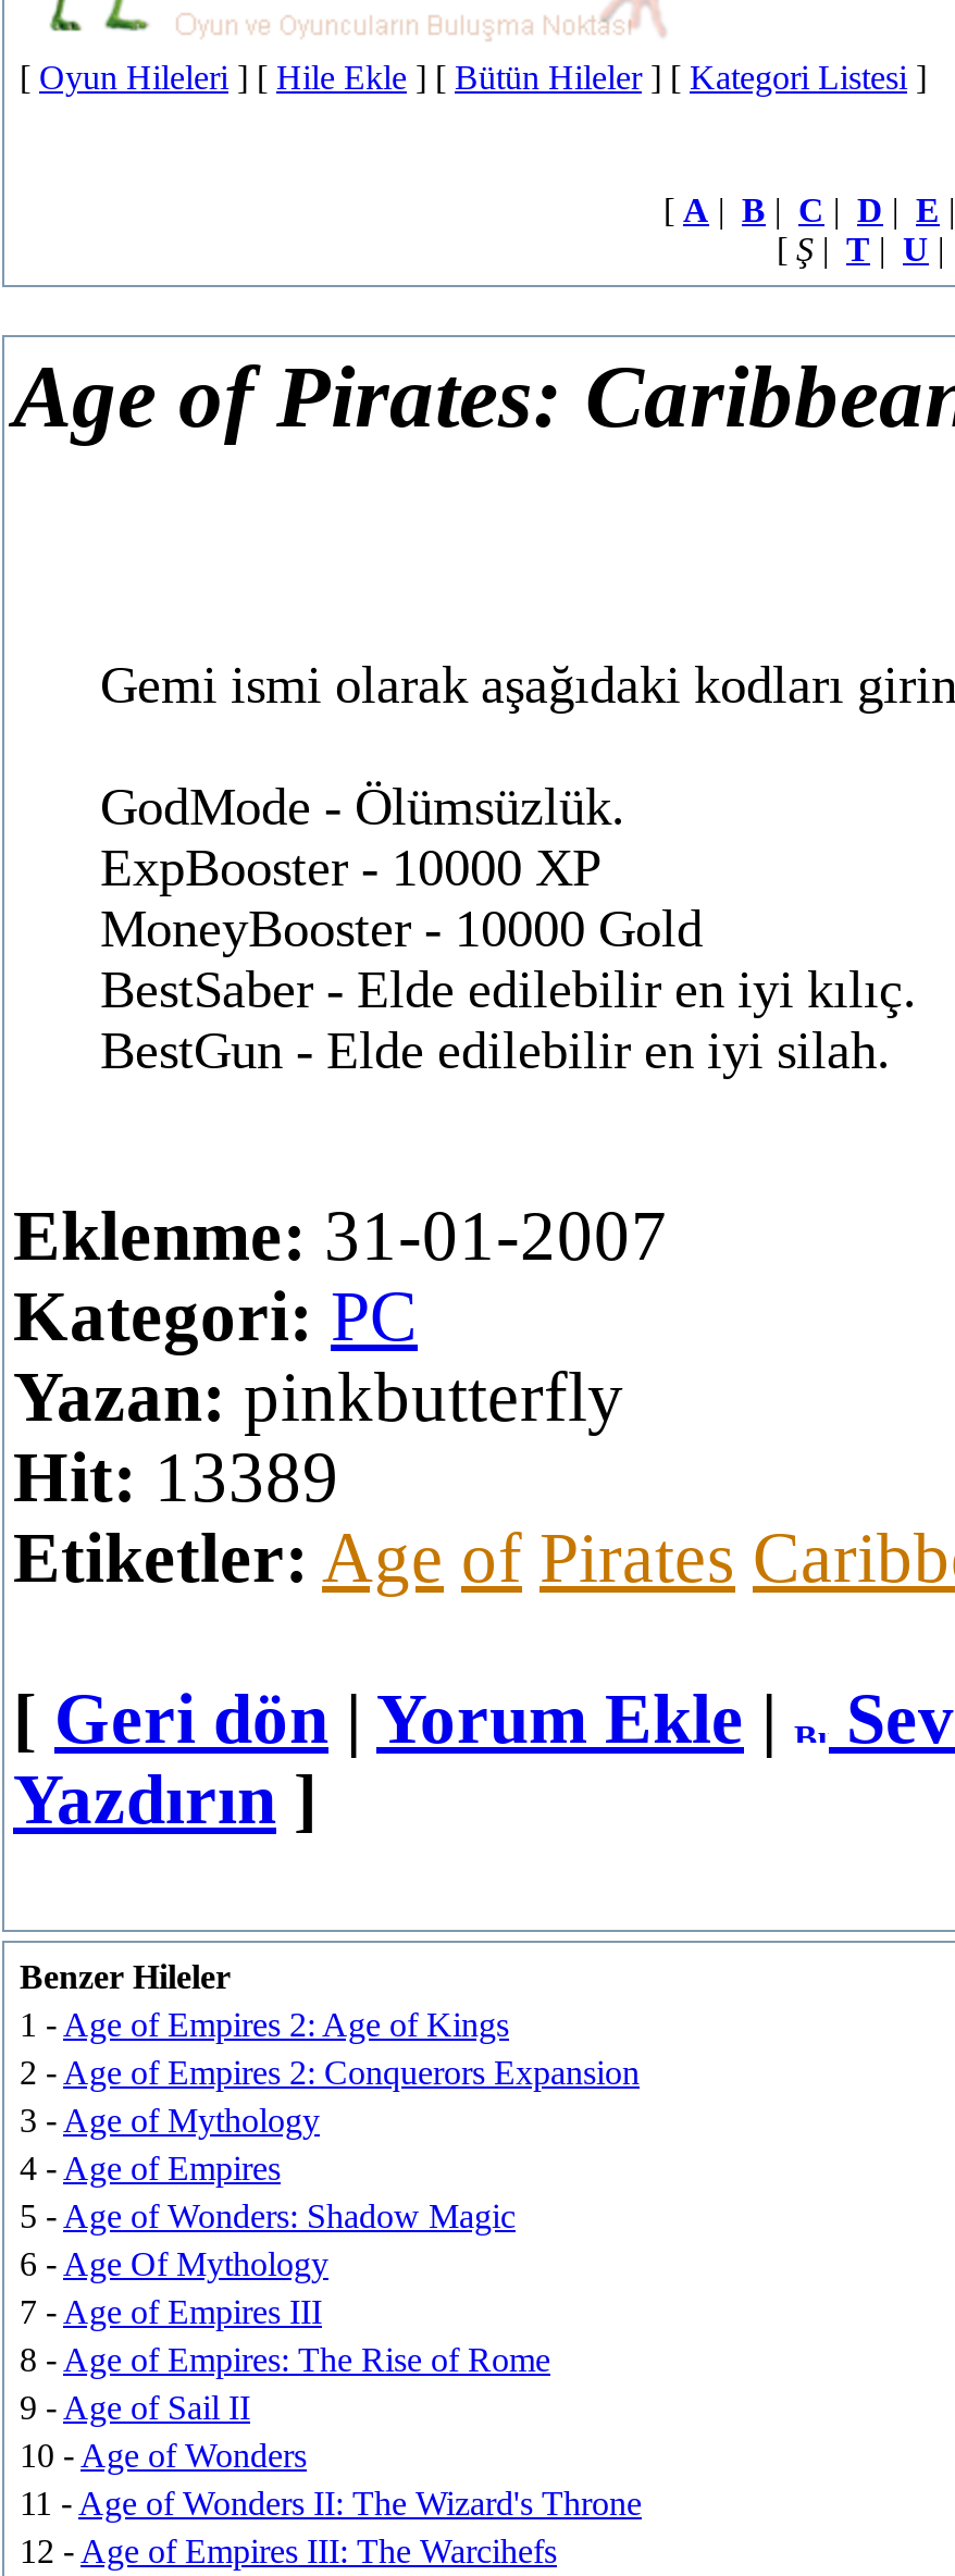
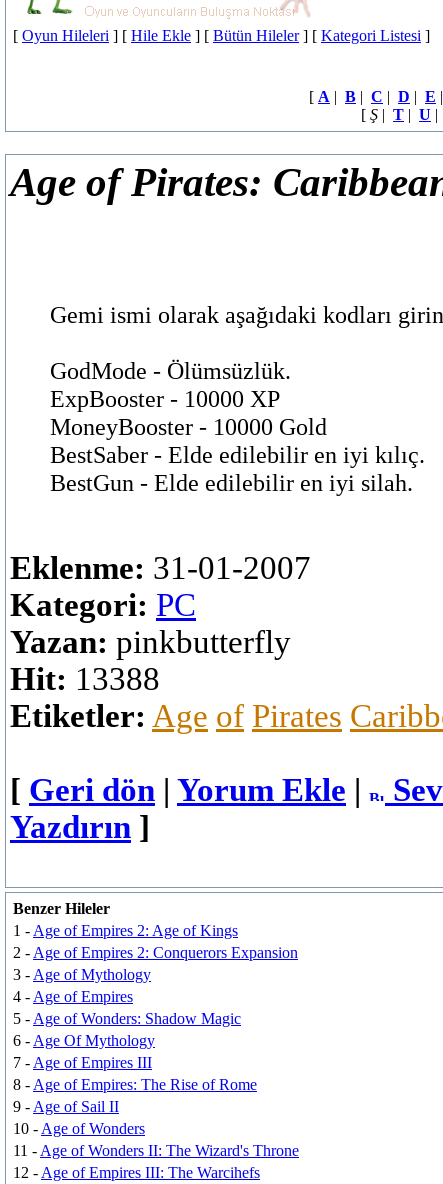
- Hit: 13389
+ Hit: 13388
